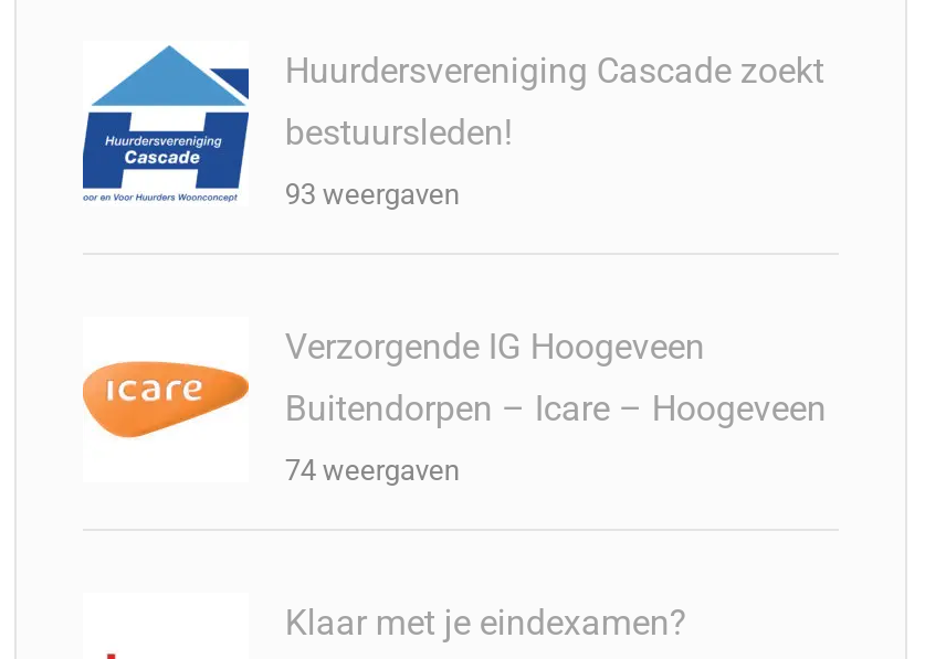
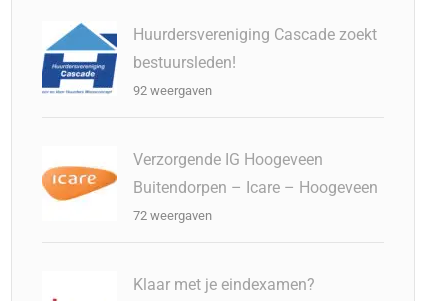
- 93 weergaven
+ 92 weergaven

- 74 weergaven
+ 72 weergaven
